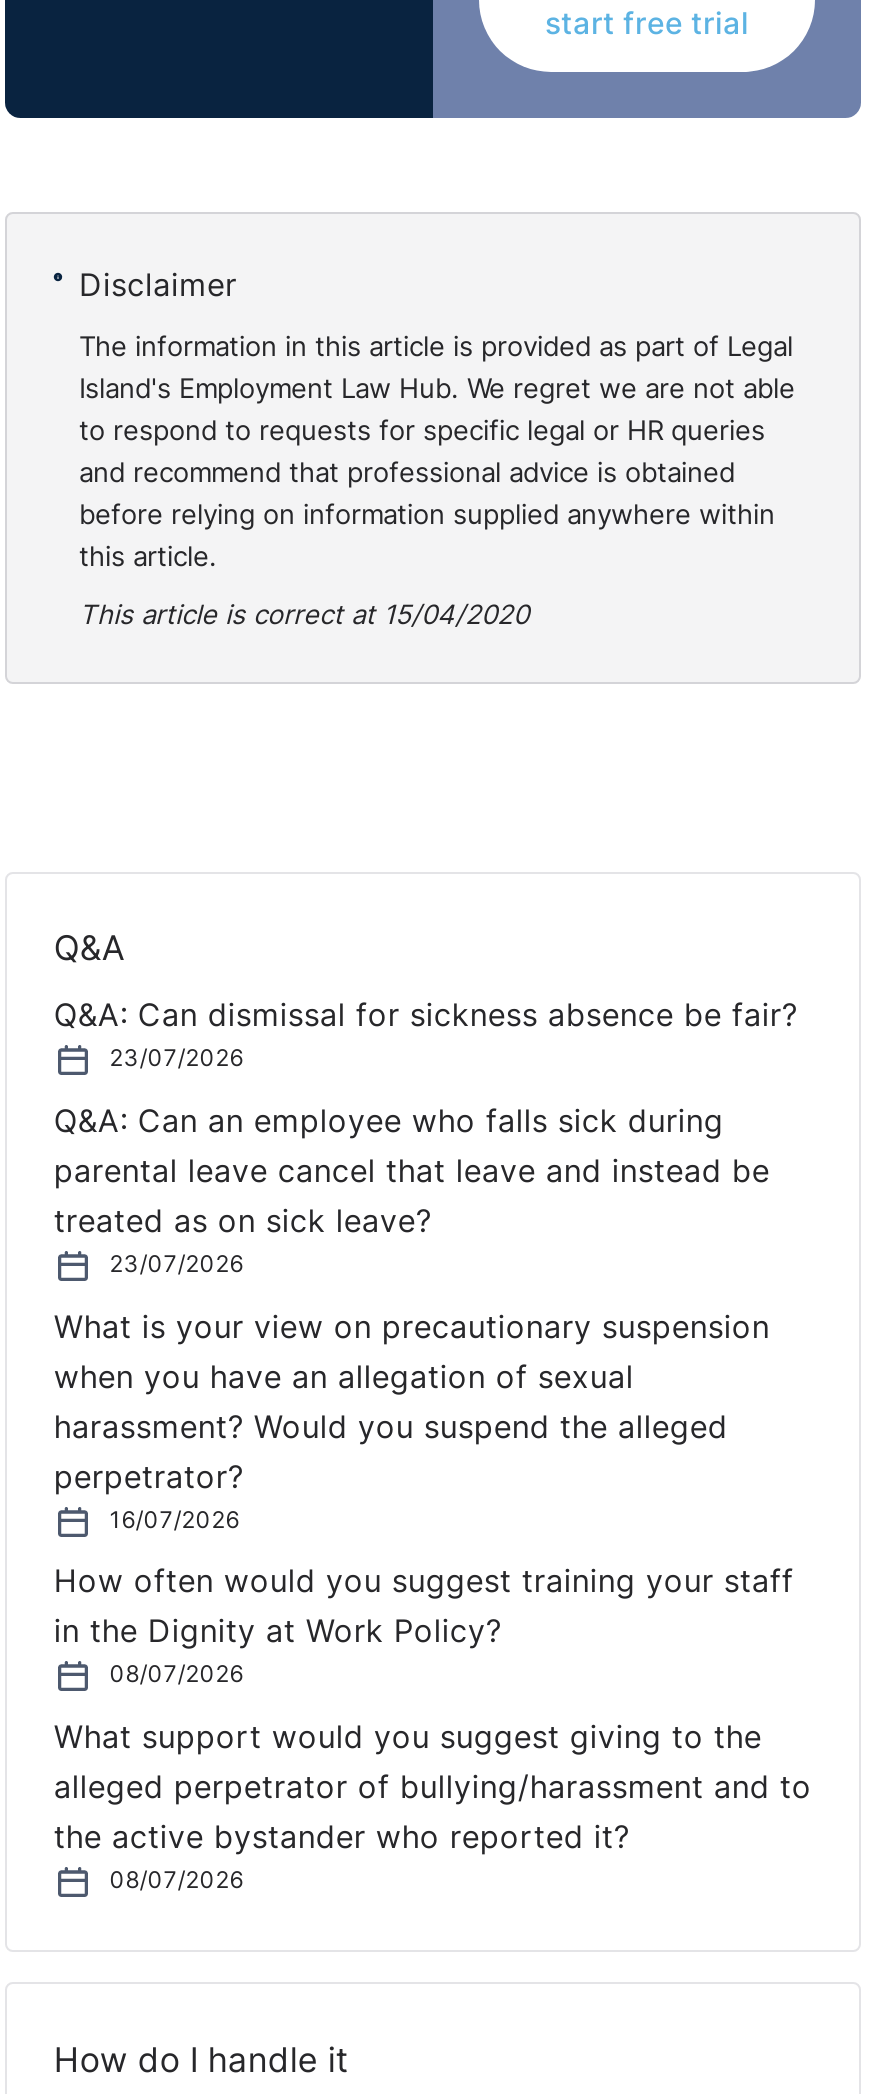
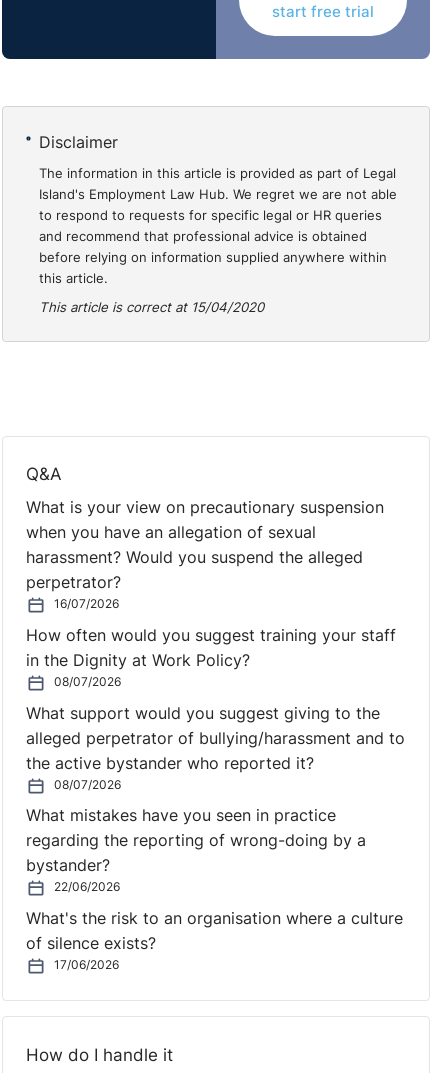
- Q&A: Can dismissal for sickness absence be fair?
- 23/07/2026
- Q&A: Can an employee who falls sick during
- parental leave cancel that leave and instead be
- treated as on sick leave?
- 23/07/2026

moved up: What is your view on precautionary suspension | when you have an allegation of sexual | harassment? Would you suspend the alleged | ... | the active bystander who reported it? | 08/07/2026

+ What mistakes have you seen in practice
+ regarding the reporting of wrong-doing by a
+ bystander?
+ 22/06/2026
+ What's the risk to an organisation where a culture
+ of silence exists?
+ 17/06/2026
